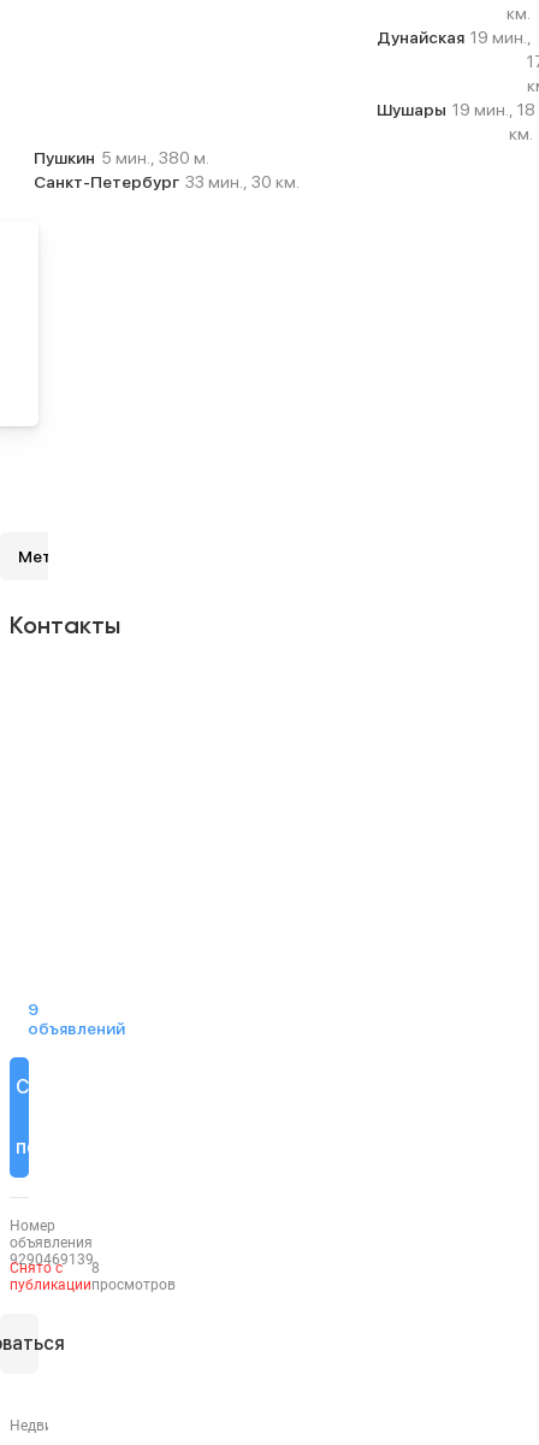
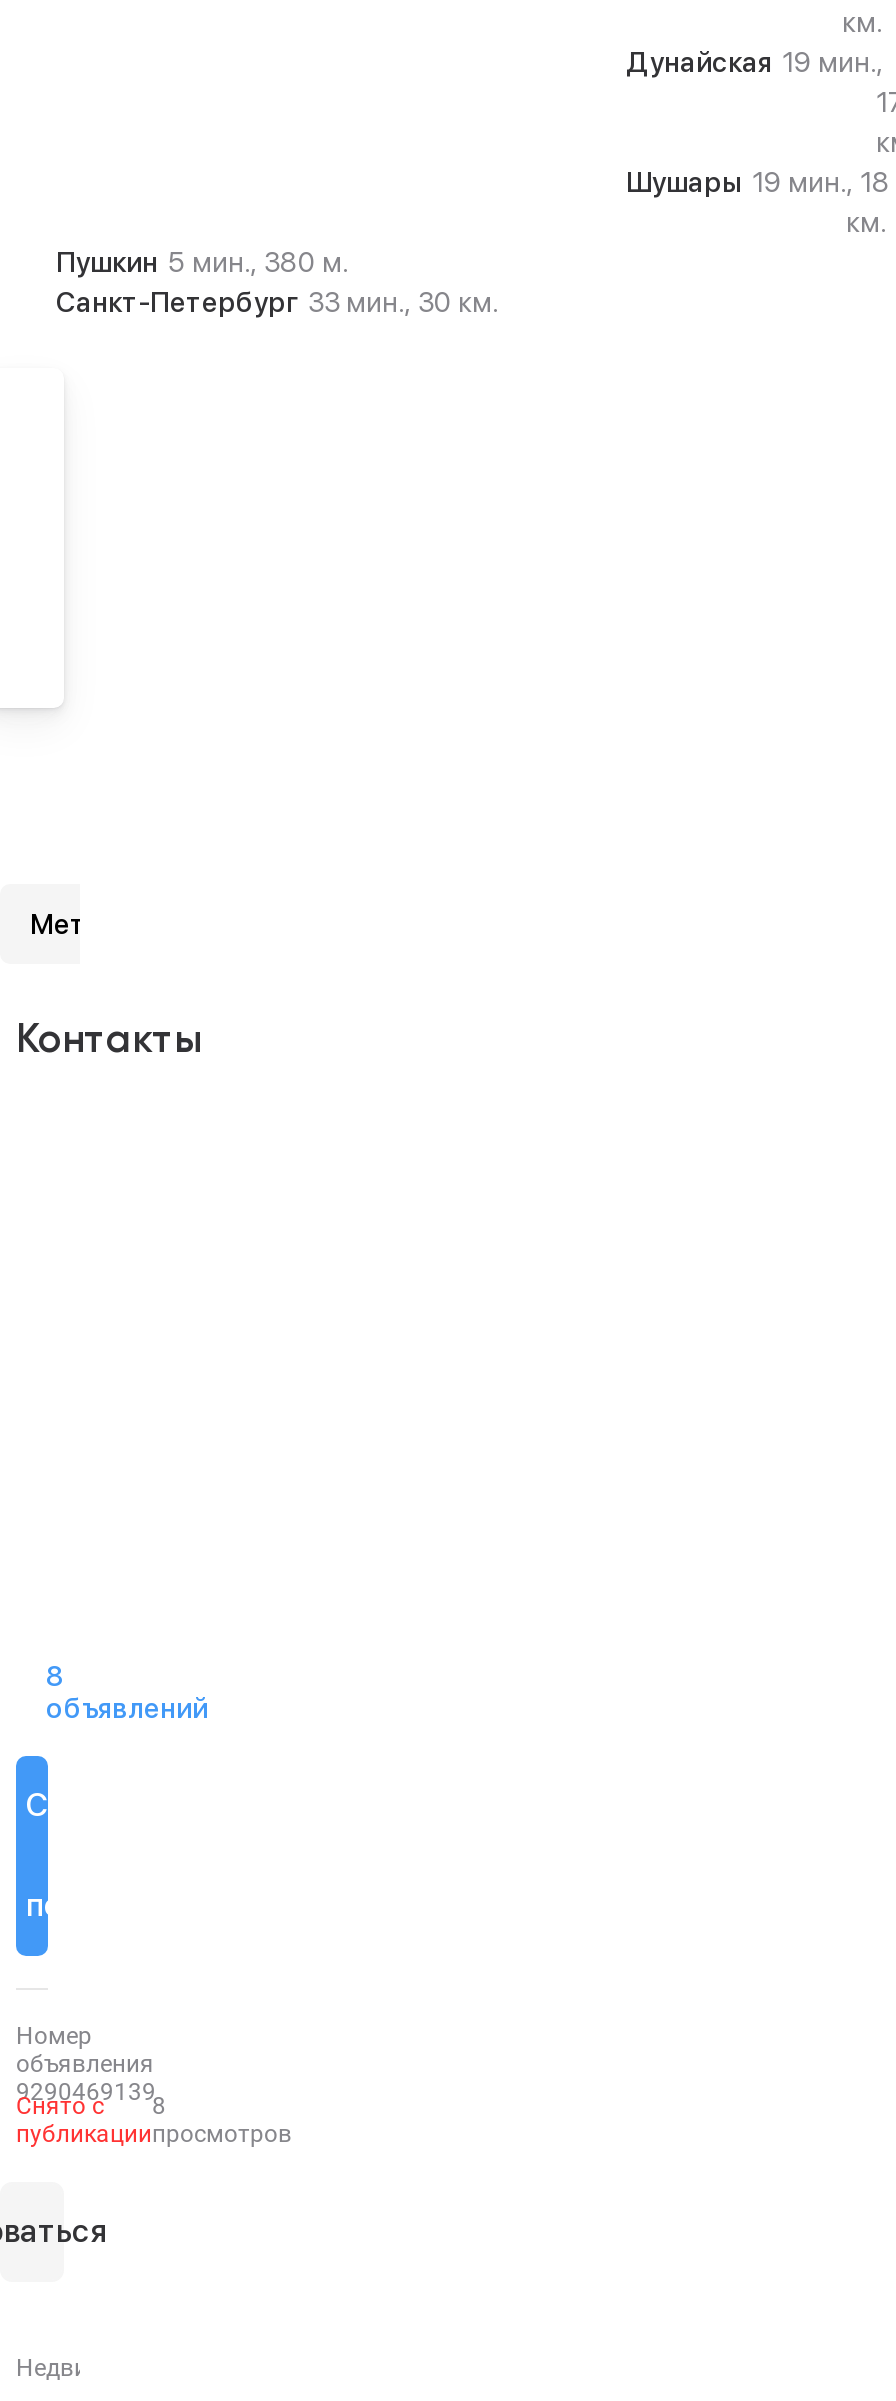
- 9
+ 8
